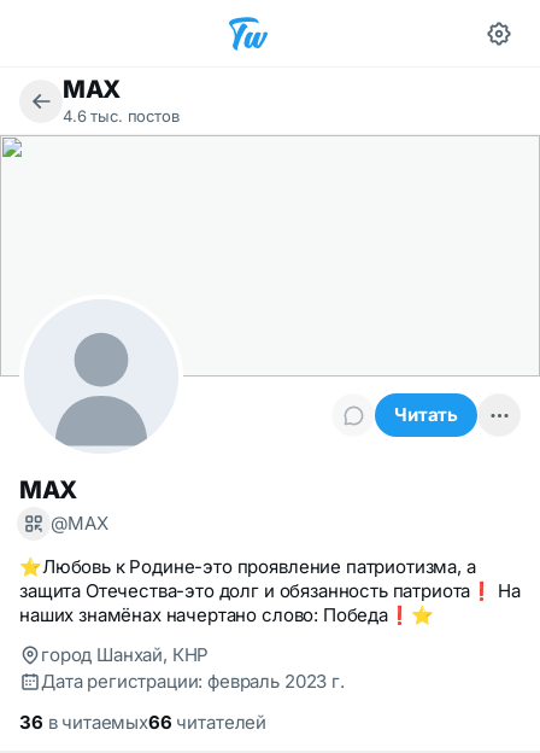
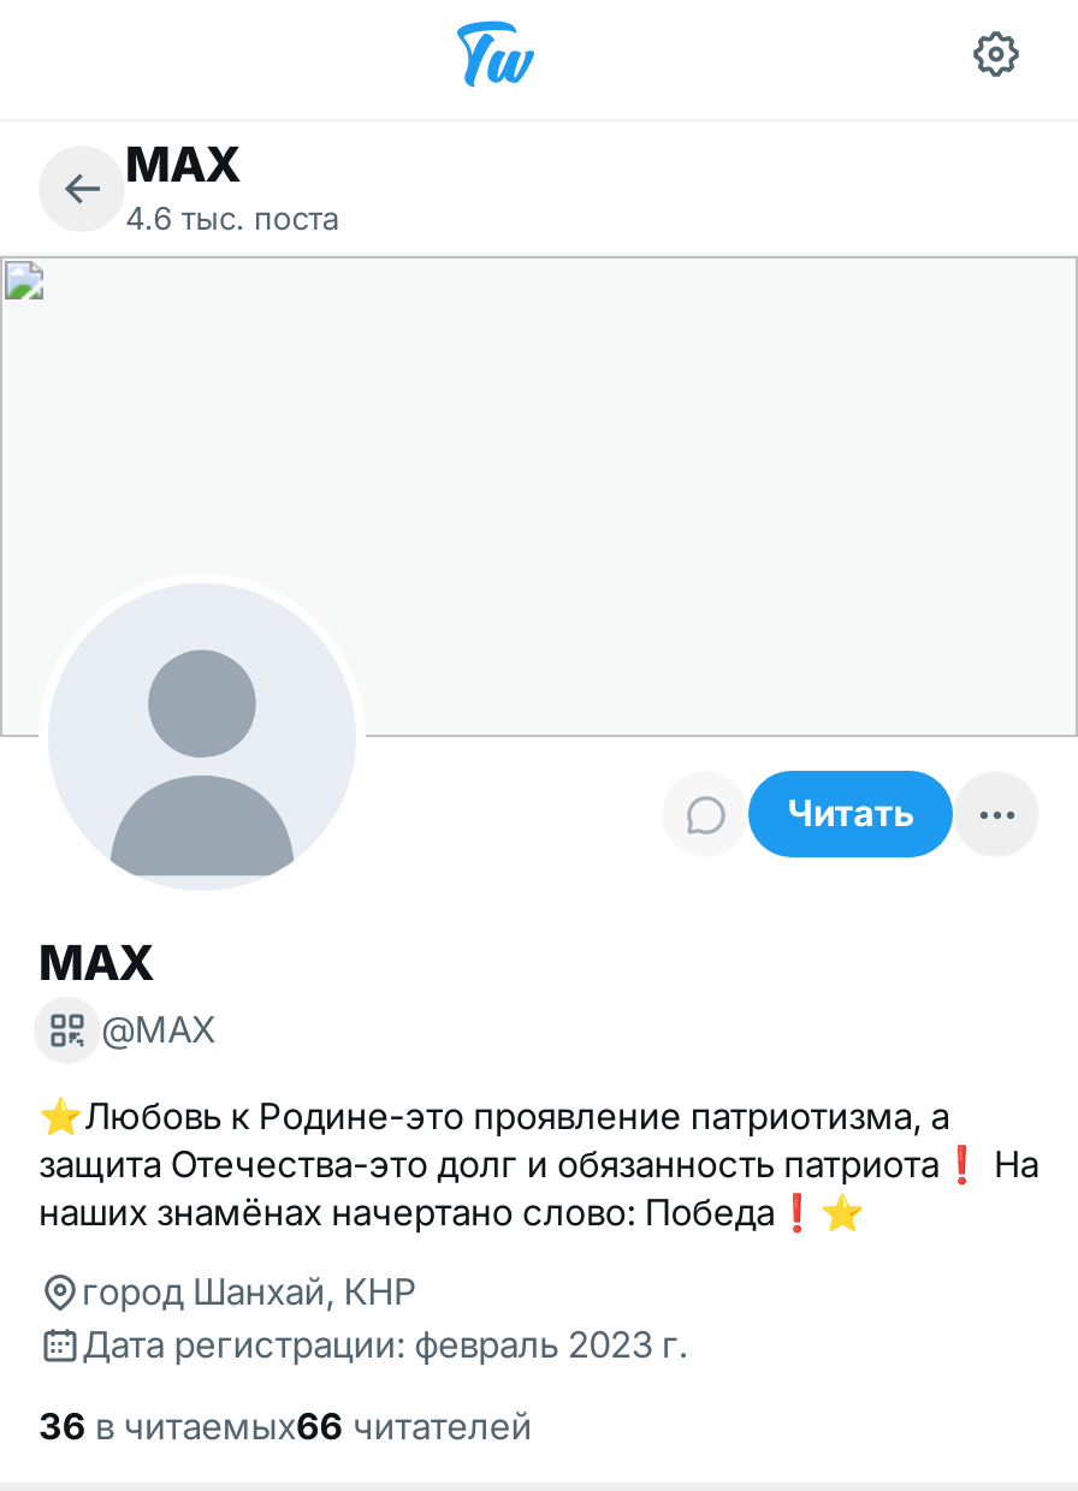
- 4.6 тыс. постов
+ 4.6 тыс. поста
